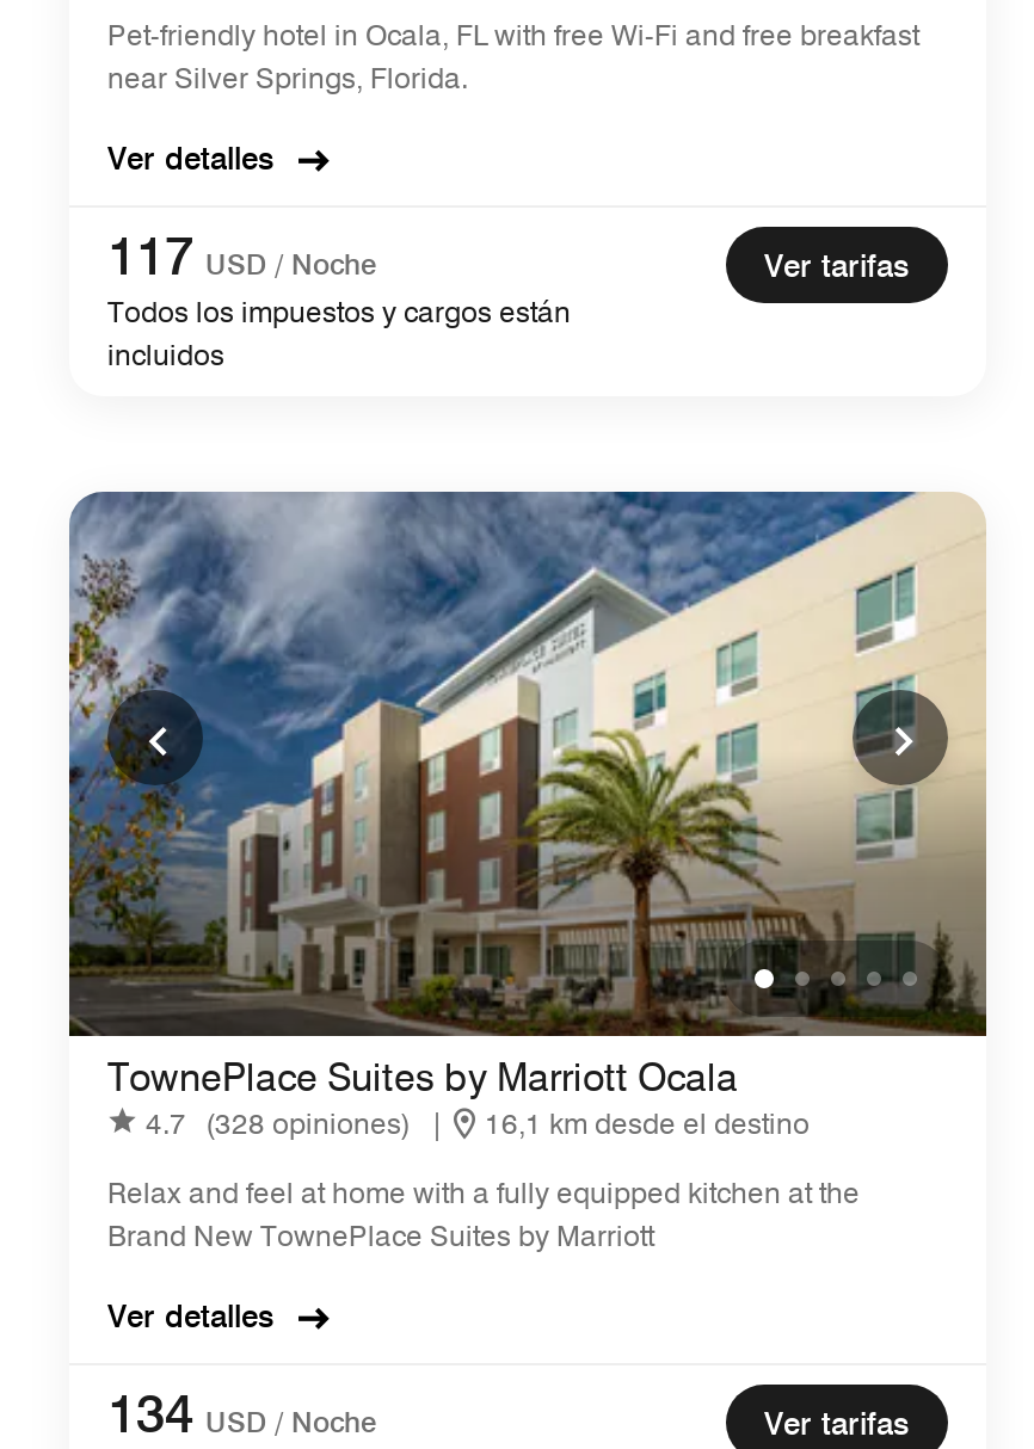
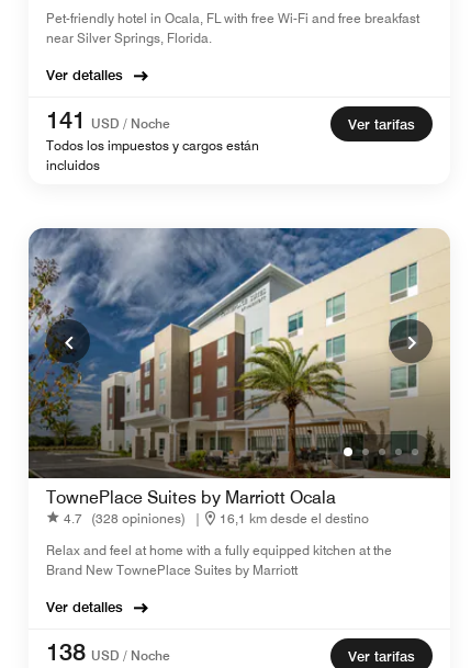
- 117 USD / Noche
+ 141 USD / Noche

- 134 USD / Noche
+ 138 USD / Noche
